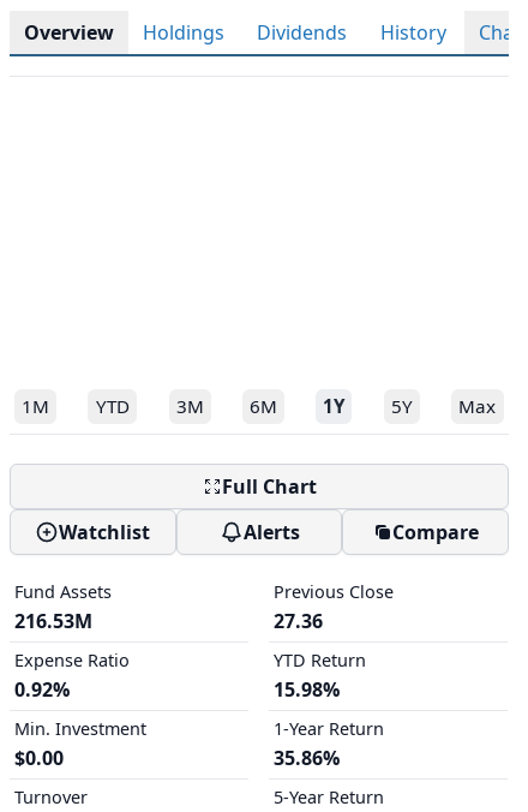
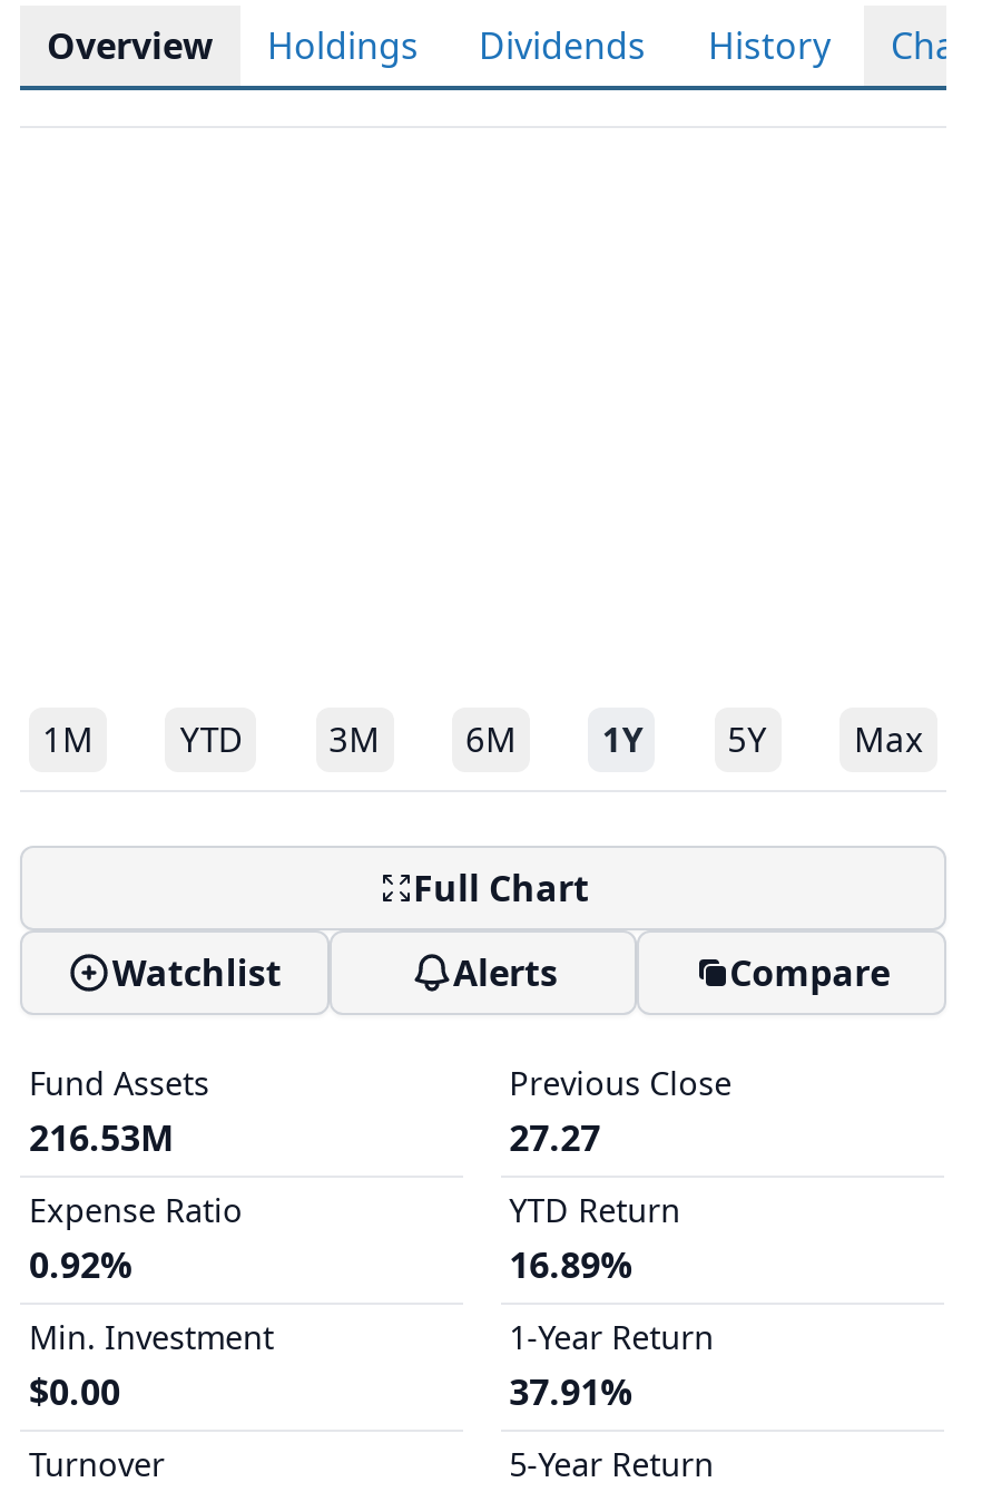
- 27.36
+ 27.27

- 15.98%
+ 16.89%

- 35.86%
+ 37.91%
